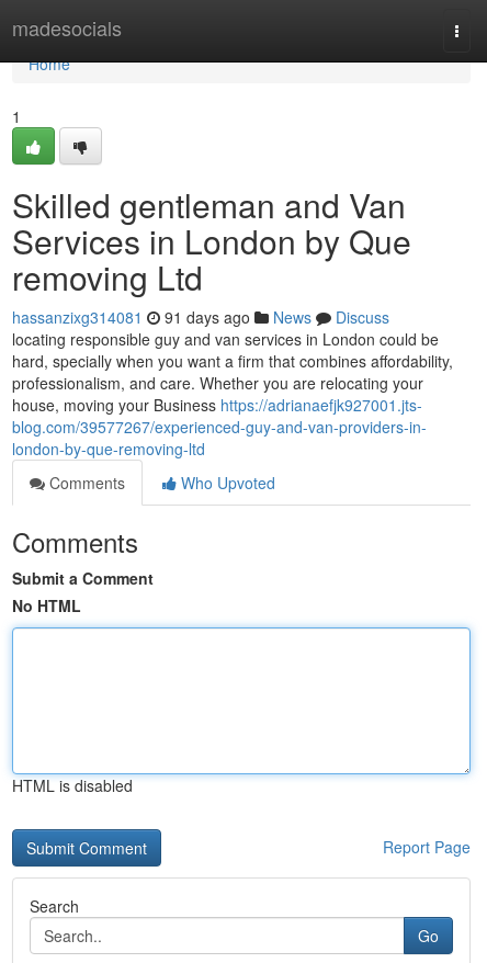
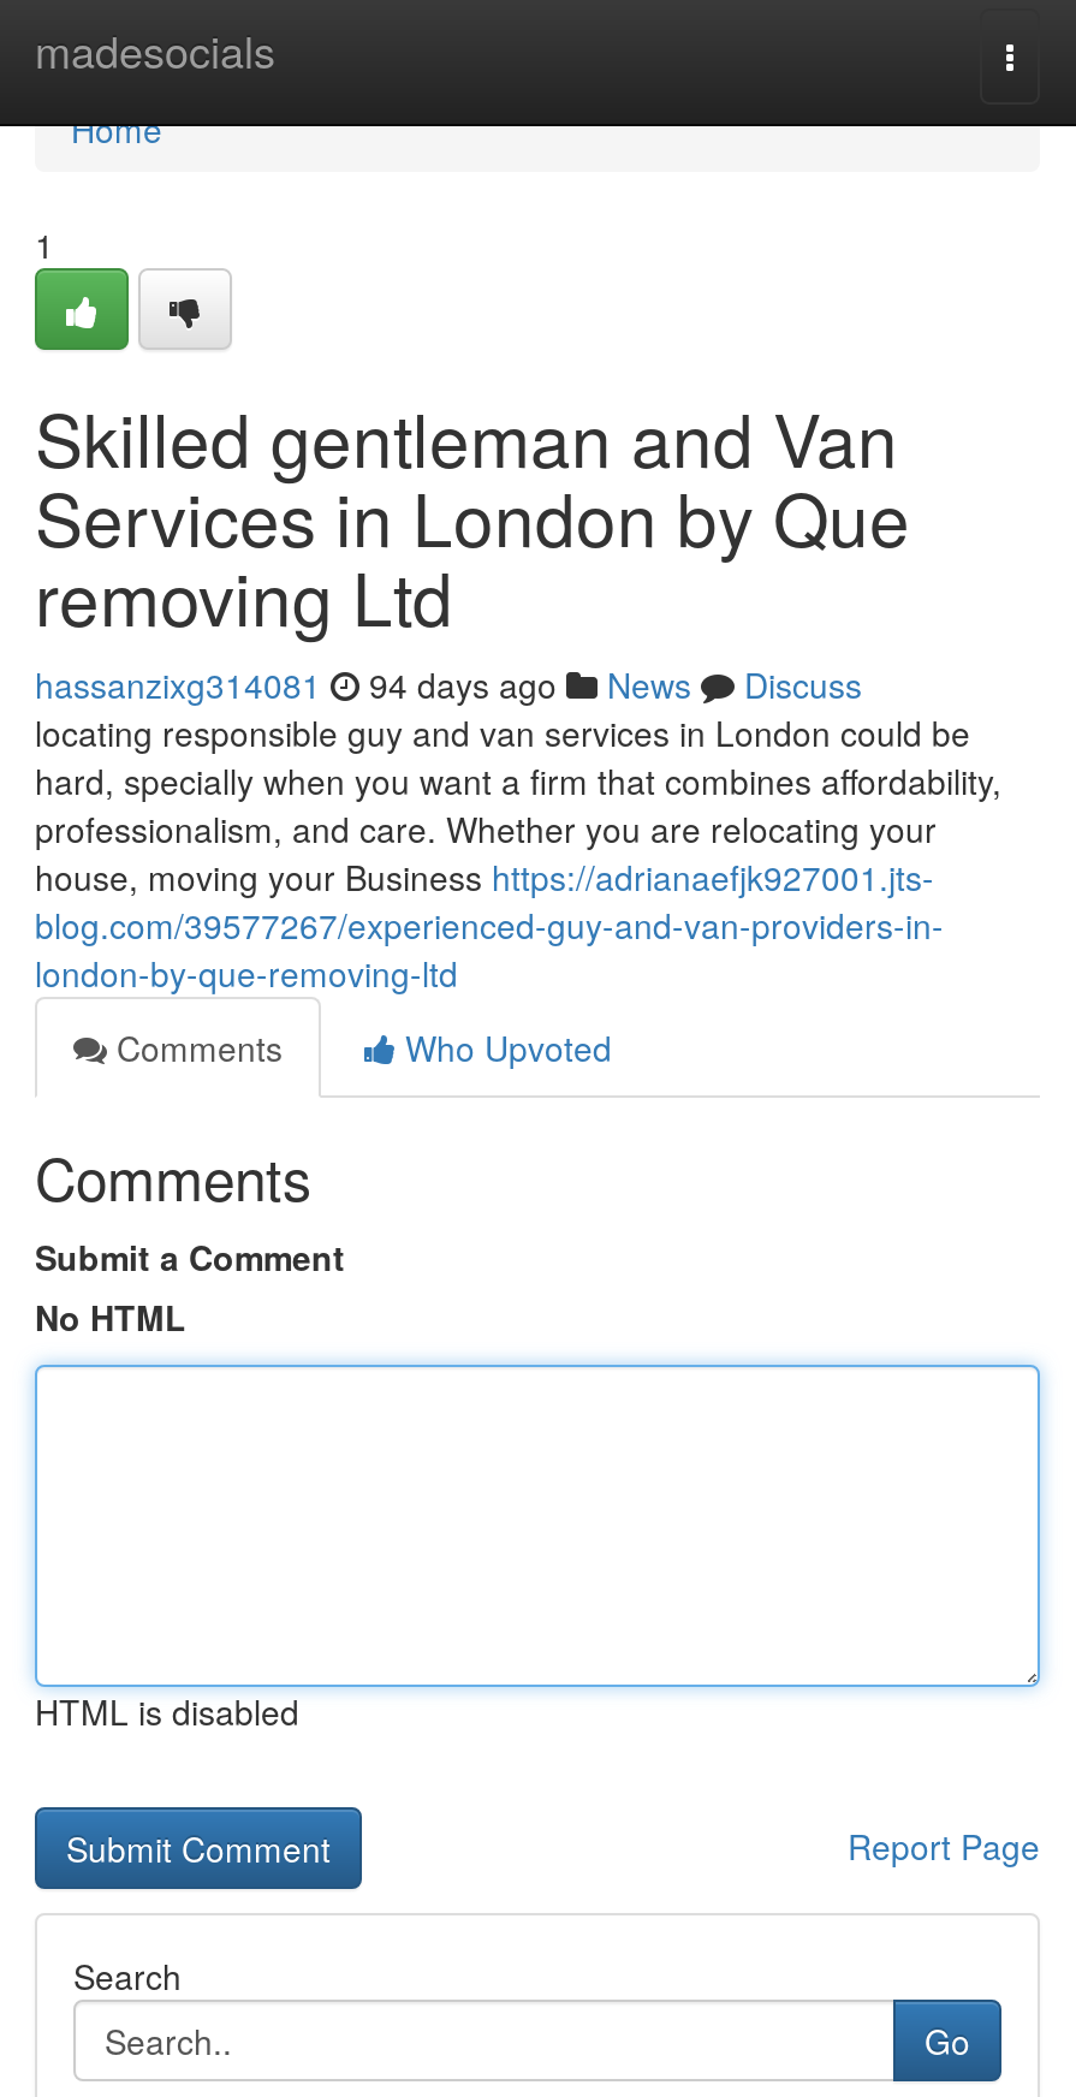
- hassanzixg314081 91 days ago News Discuss
+ hassanzixg314081 94 days ago News Discuss
